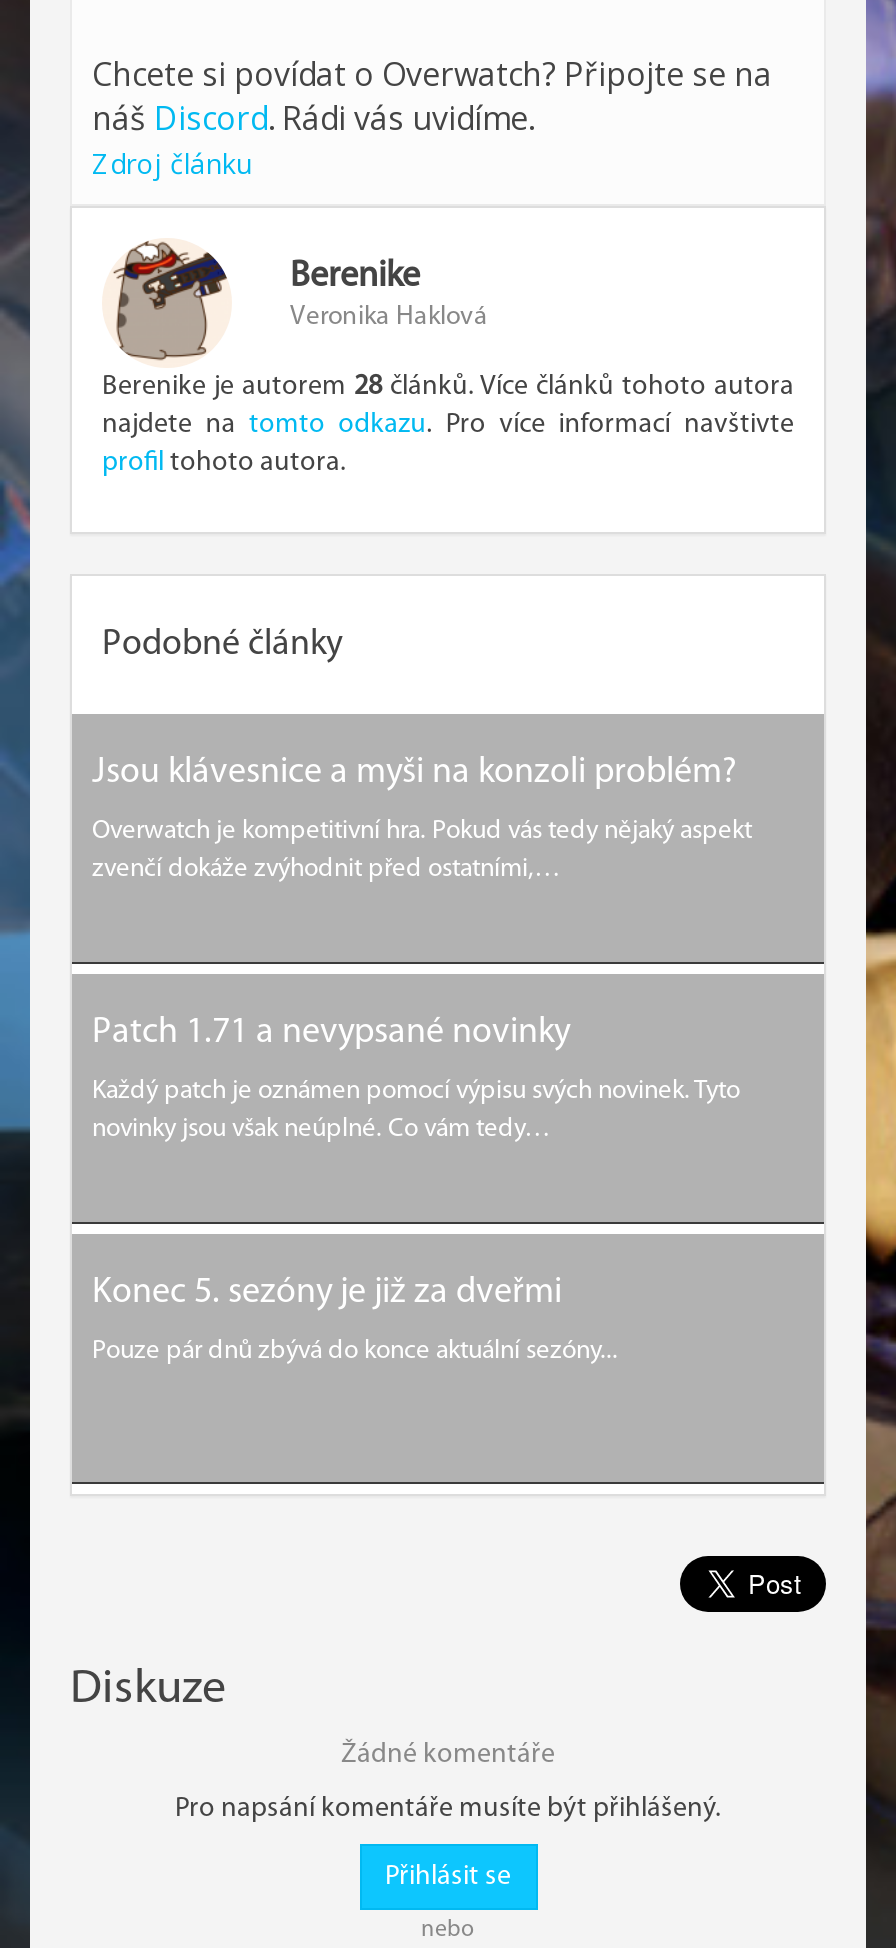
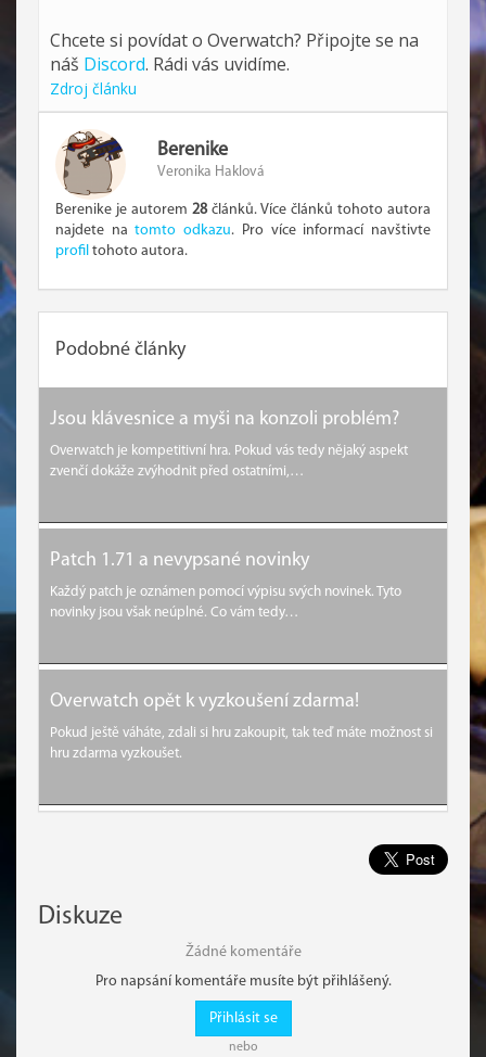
- Konec 5. sezóny je již za dveřmi
- Pouze pár dnů zbývá do konce aktuální sezóny...
+ Overwatch opět k vyzkoušení zdarma!
+ Pokud ještě váháte, zdali si hru zakoupit, tak teď máte možnost si
+ hru zdarma vyzkoušet.
